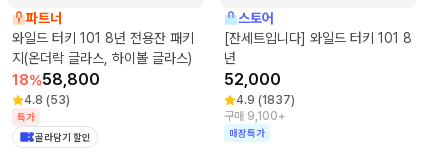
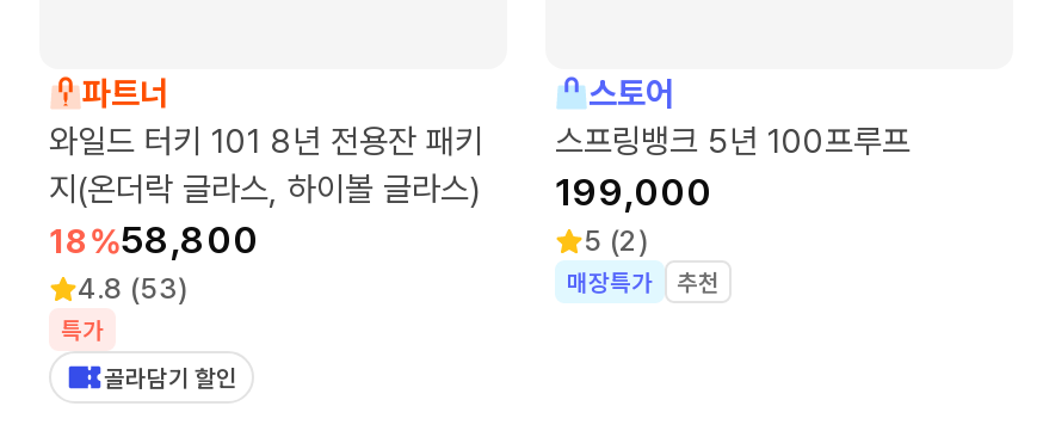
- [잔세트입니다] 와일드 터키 101 8
- 년
- 52,000
- 4.9 (1837)
- 구매 9,100+
+ 스프링뱅크 5년 100프루프
+ 199,000
+ 5 (2)

moved up: 매장특가

+ 추천
